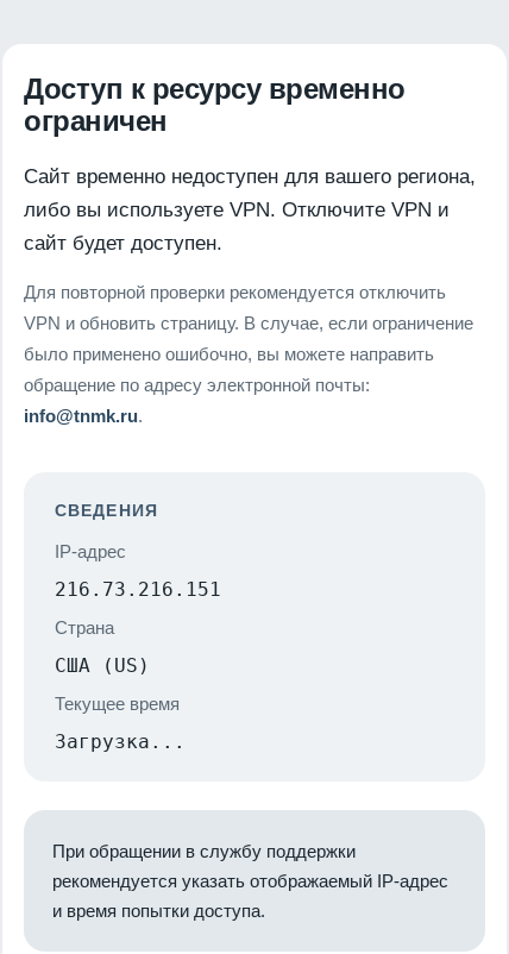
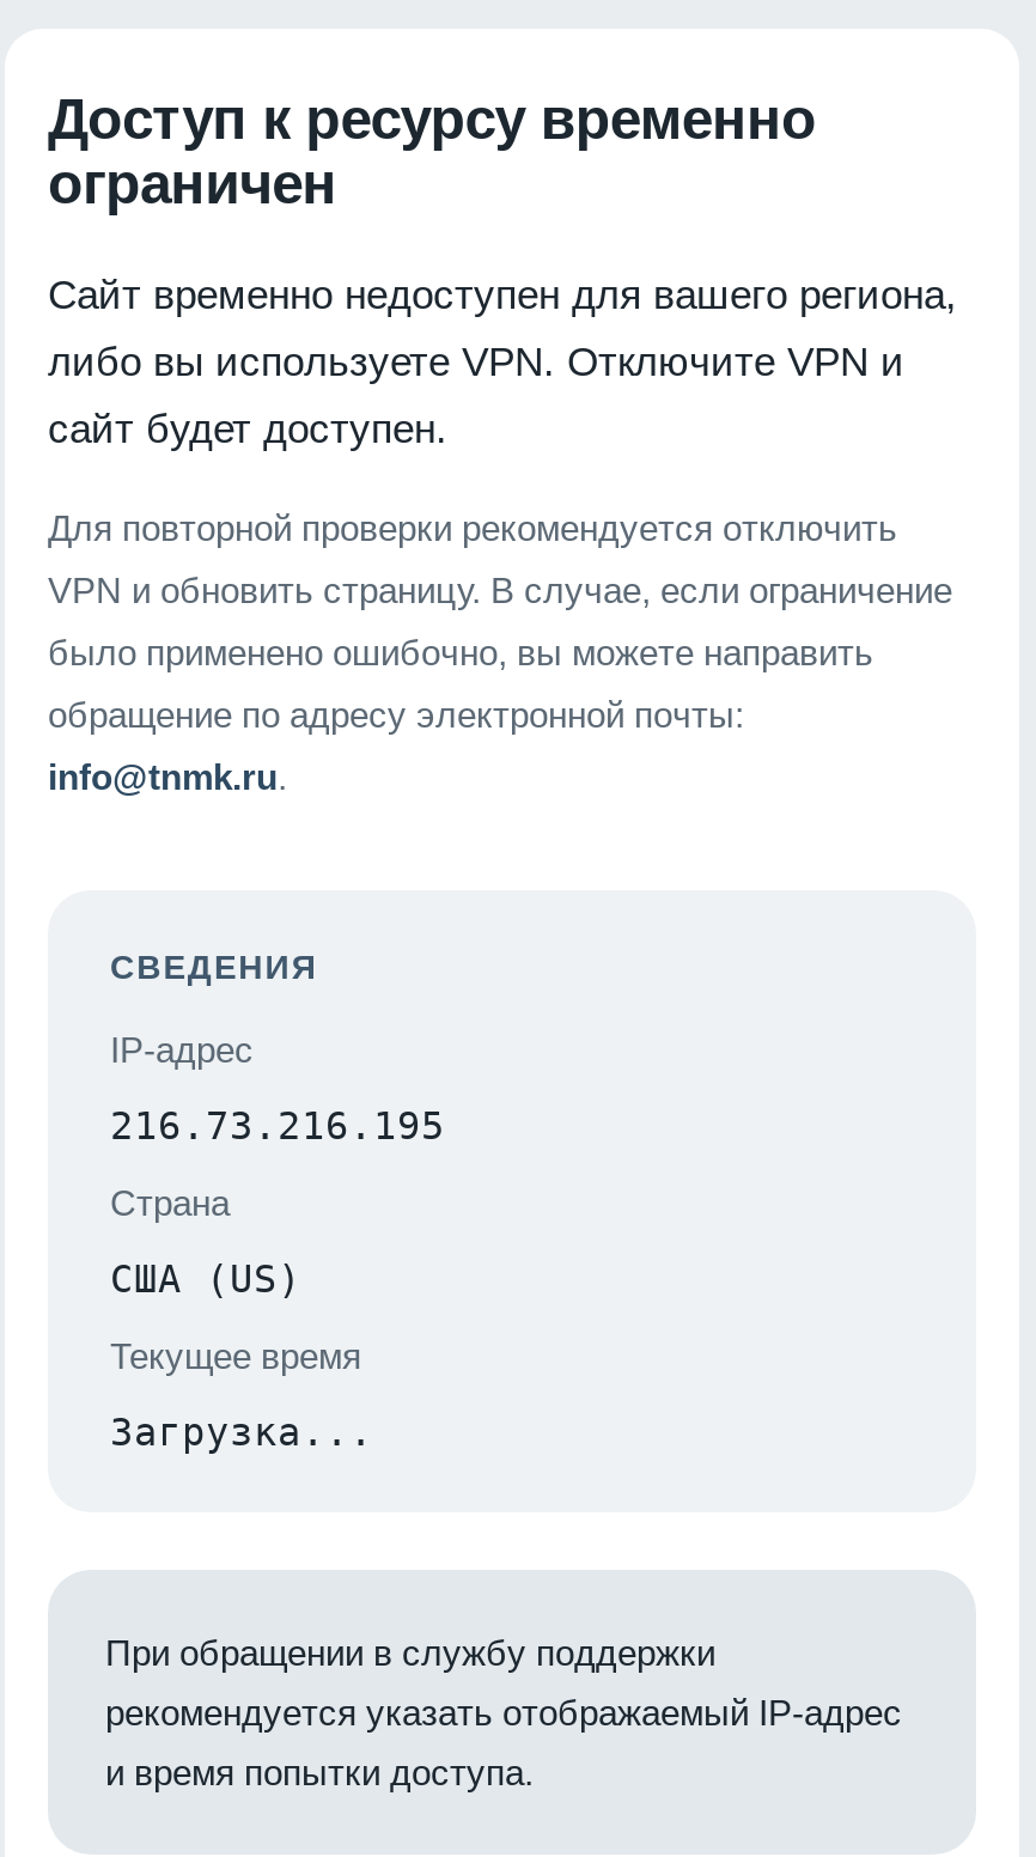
- 216.73.216.151
+ 216.73.216.195
